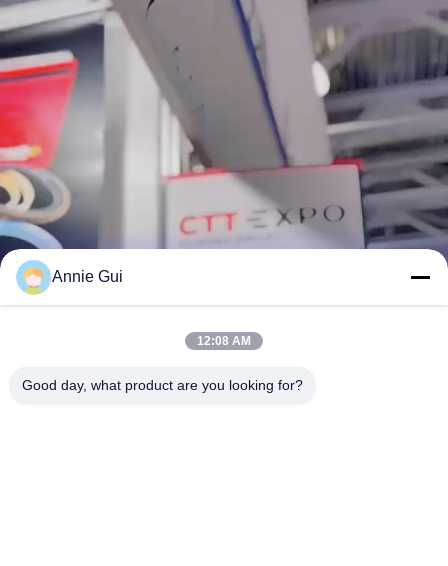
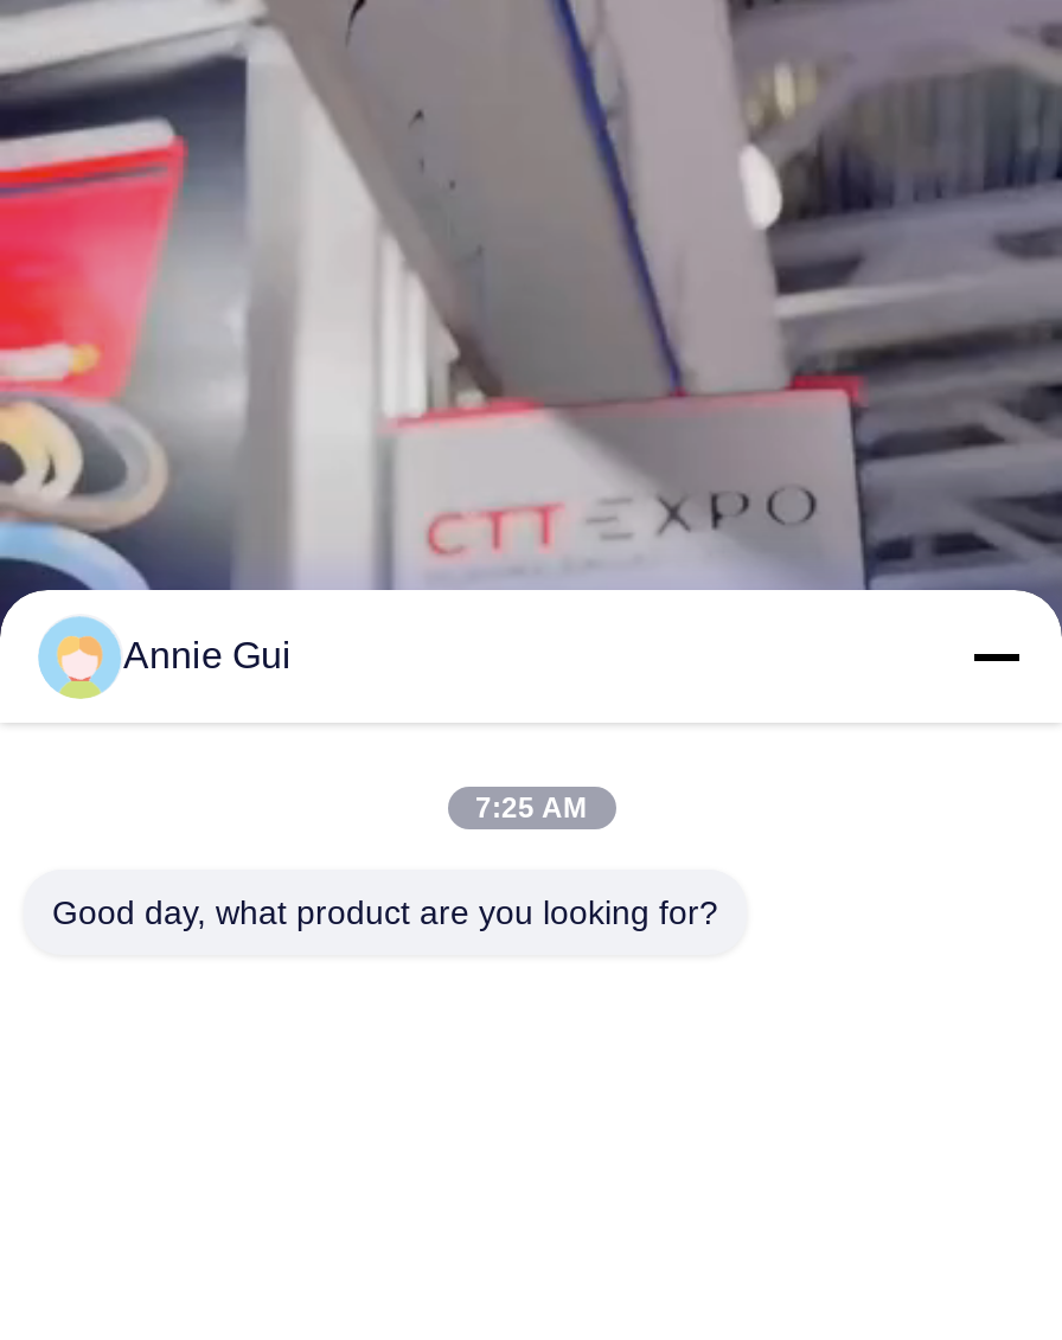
- 12:08 AM
+ 7:25 AM
